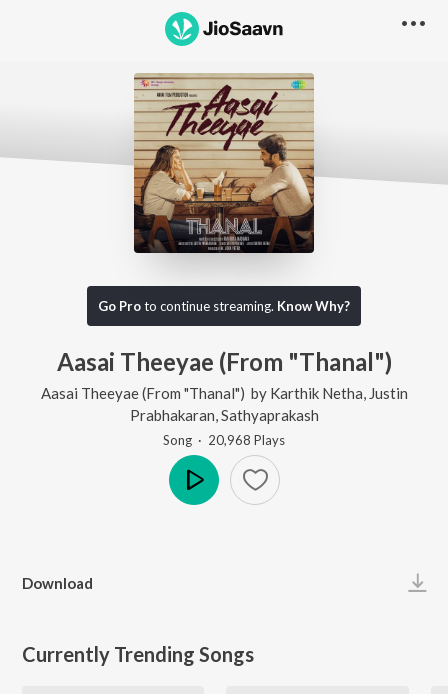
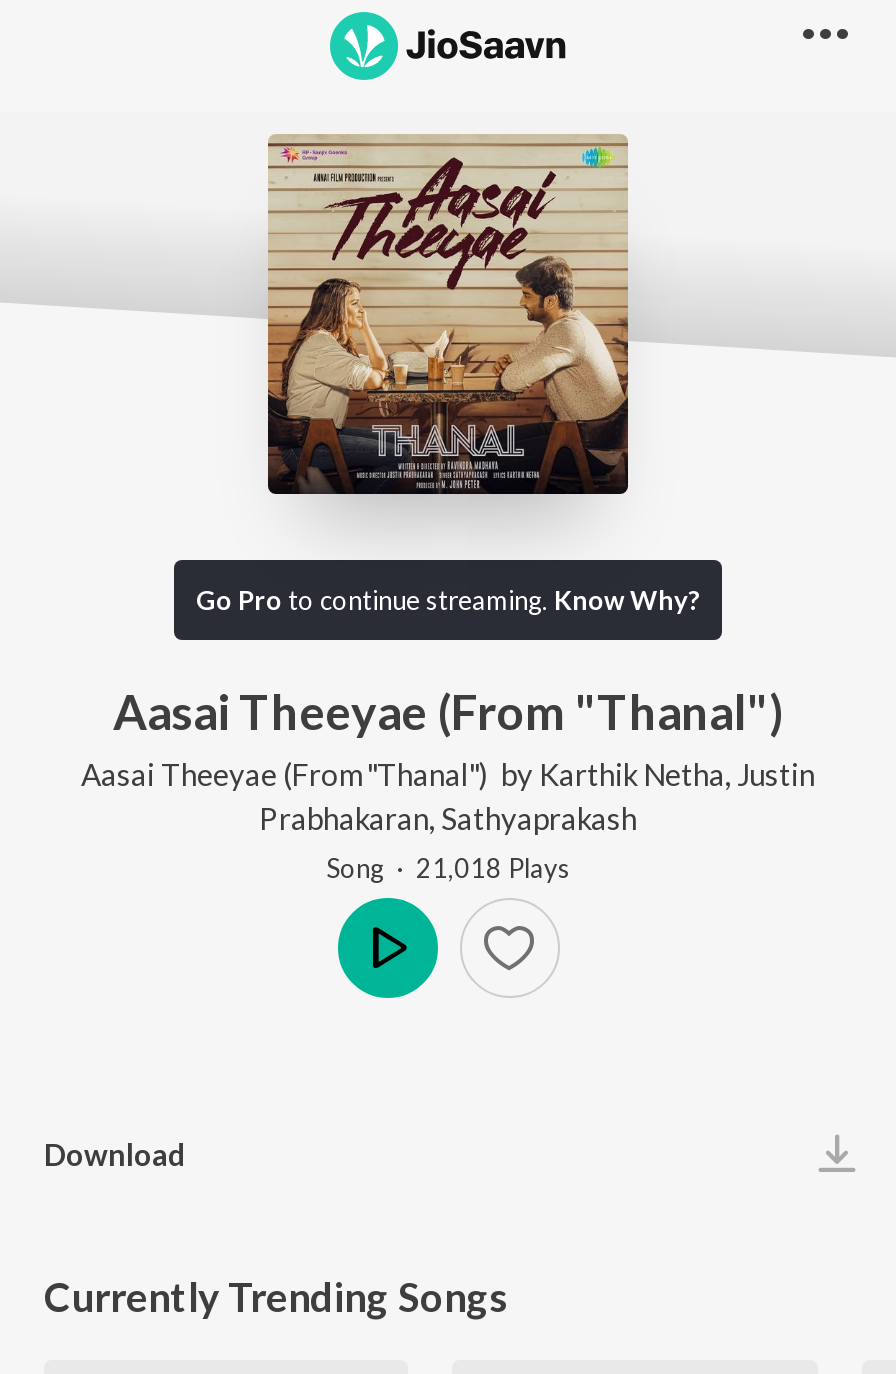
- Song · 20,968 Plays
+ Song · 21,018 Plays
